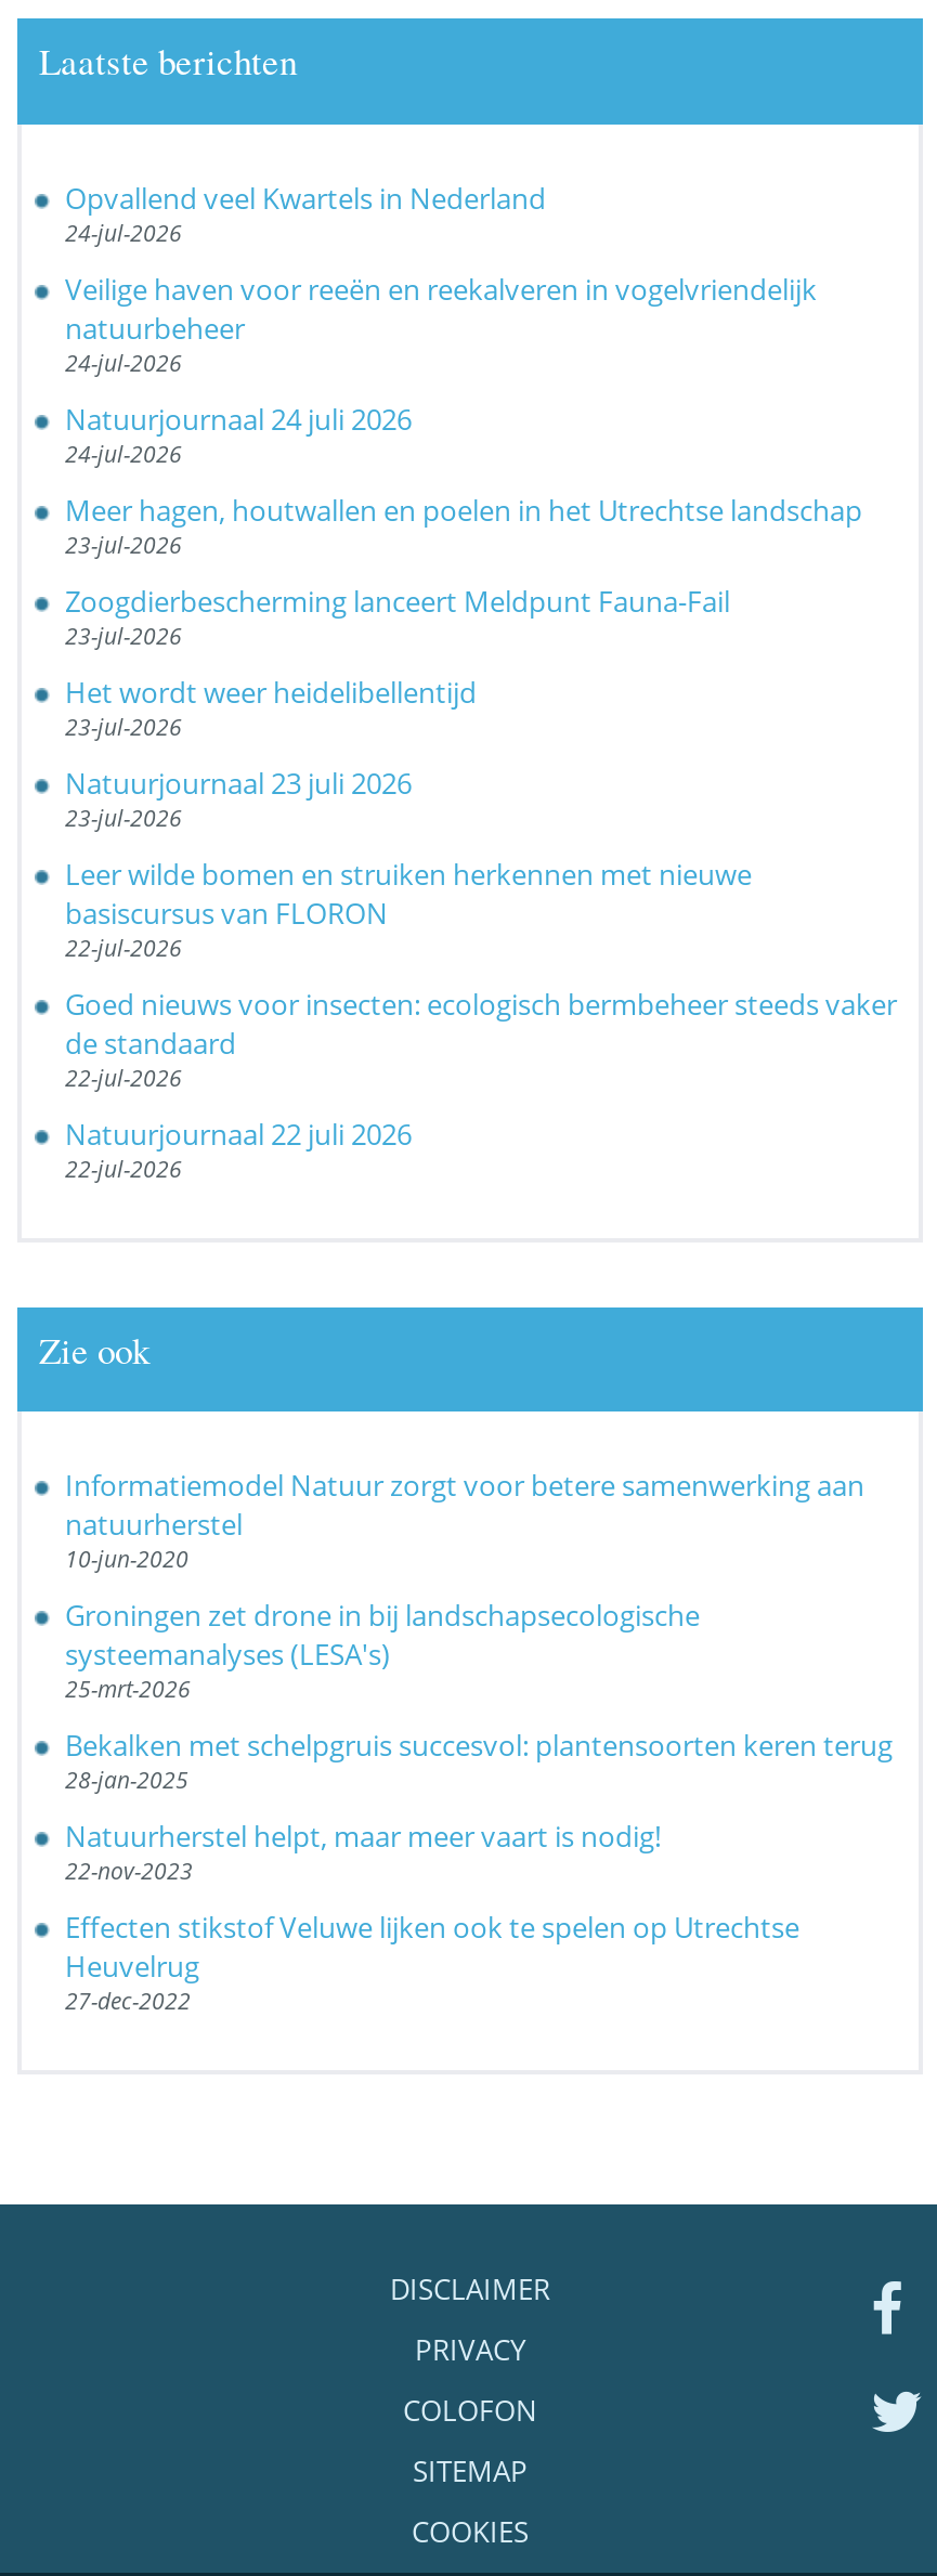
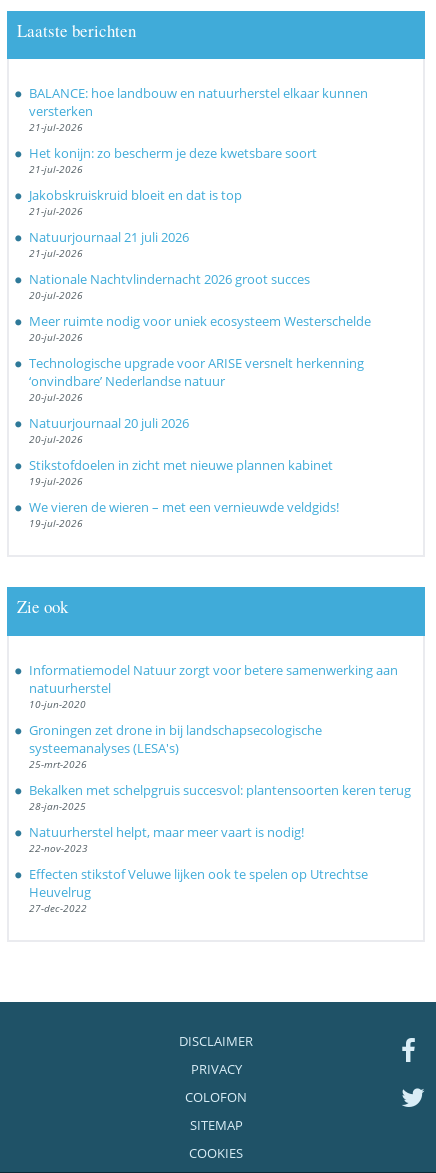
- Opvallend veel Kwartels in Nederland
- 24-jul-2026
+ BALANCE: hoe landbouw en natuurherstel elkaar kunnen
+ versterken
+ 21-jul-2026

- Veilige haven voor reeën en reekalveren in vogelvriendelijk
- natuurbeheer
- 24-jul-2026
+ Het konijn: zo bescherm je deze kwetsbare soort
+ 21-jul-2026

- Natuurjournaal 24 juli 2026
- 24-jul-2026
+ Jakobskruiskruid bloeit en dat is top
+ 21-jul-2026

- Meer hagen, houtwallen en poelen in het Utrechtse landschap
- 23-jul-2026
+ Natuurjournaal 21 juli 2026
+ 21-jul-2026

- Zoogdierbescherming lanceert Meldpunt Fauna-Fail
- 23-jul-2026
+ Nationale Nachtvlindernacht 2026 groot succes
+ 20-jul-2026

- Het wordt weer heidelibellentijd
- 23-jul-2026
+ Meer ruimte nodig voor uniek ecosysteem Westerschelde
+ 20-jul-2026

- Natuurjournaal 23 juli 2026
- 23-jul-2026
+ Technologische upgrade voor ARISE versnelt herkenning
+ ‘onvindbare’ Nederlandse natuur
+ 20-jul-2026

- Leer wilde bomen en struiken herkennen met nieuwe
- basiscursus van FLORON
- 22-jul-2026
+ Natuurjournaal 20 juli 2026
+ 20-jul-2026

- Goed nieuws voor insecten: ecologisch bermbeheer steeds vaker
- de standaard
- 22-jul-2026
+ Stikstofdoelen in zicht met nieuwe plannen kabinet
+ 19-jul-2026

- Natuurjournaal 22 juli 2026
- 22-jul-2026
+ We vieren de wieren – met een vernieuwde veldgids!
+ 19-jul-2026
